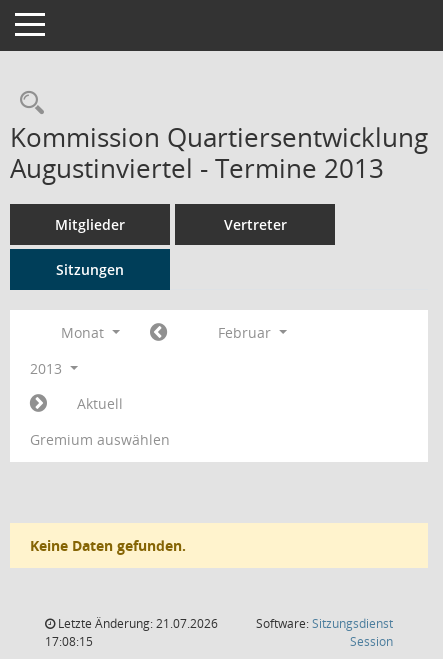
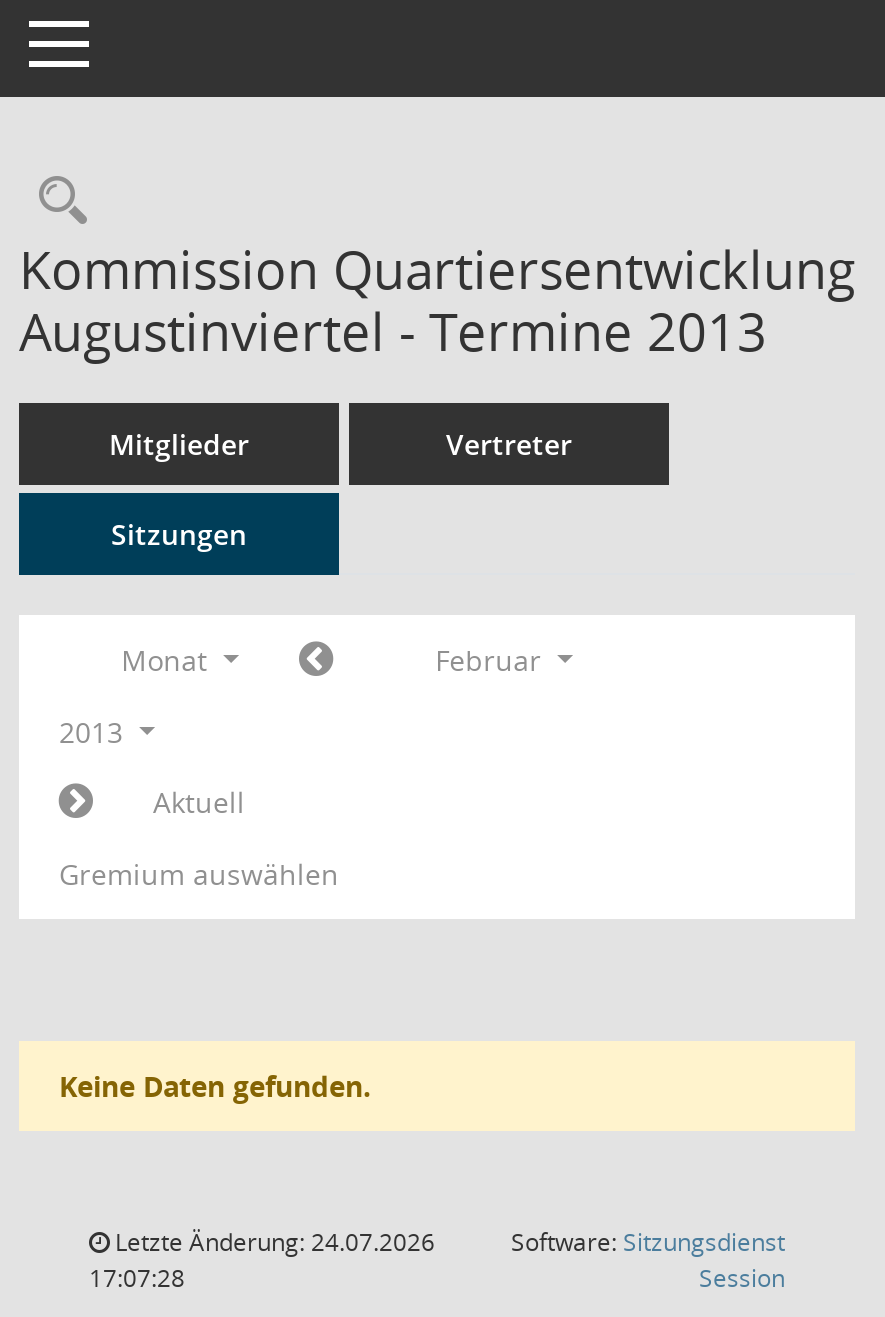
- Letzte Änderung: 21.07.2026
+ Letzte Änderung: 24.07.2026

- 17:08:15
+ 17:07:28
